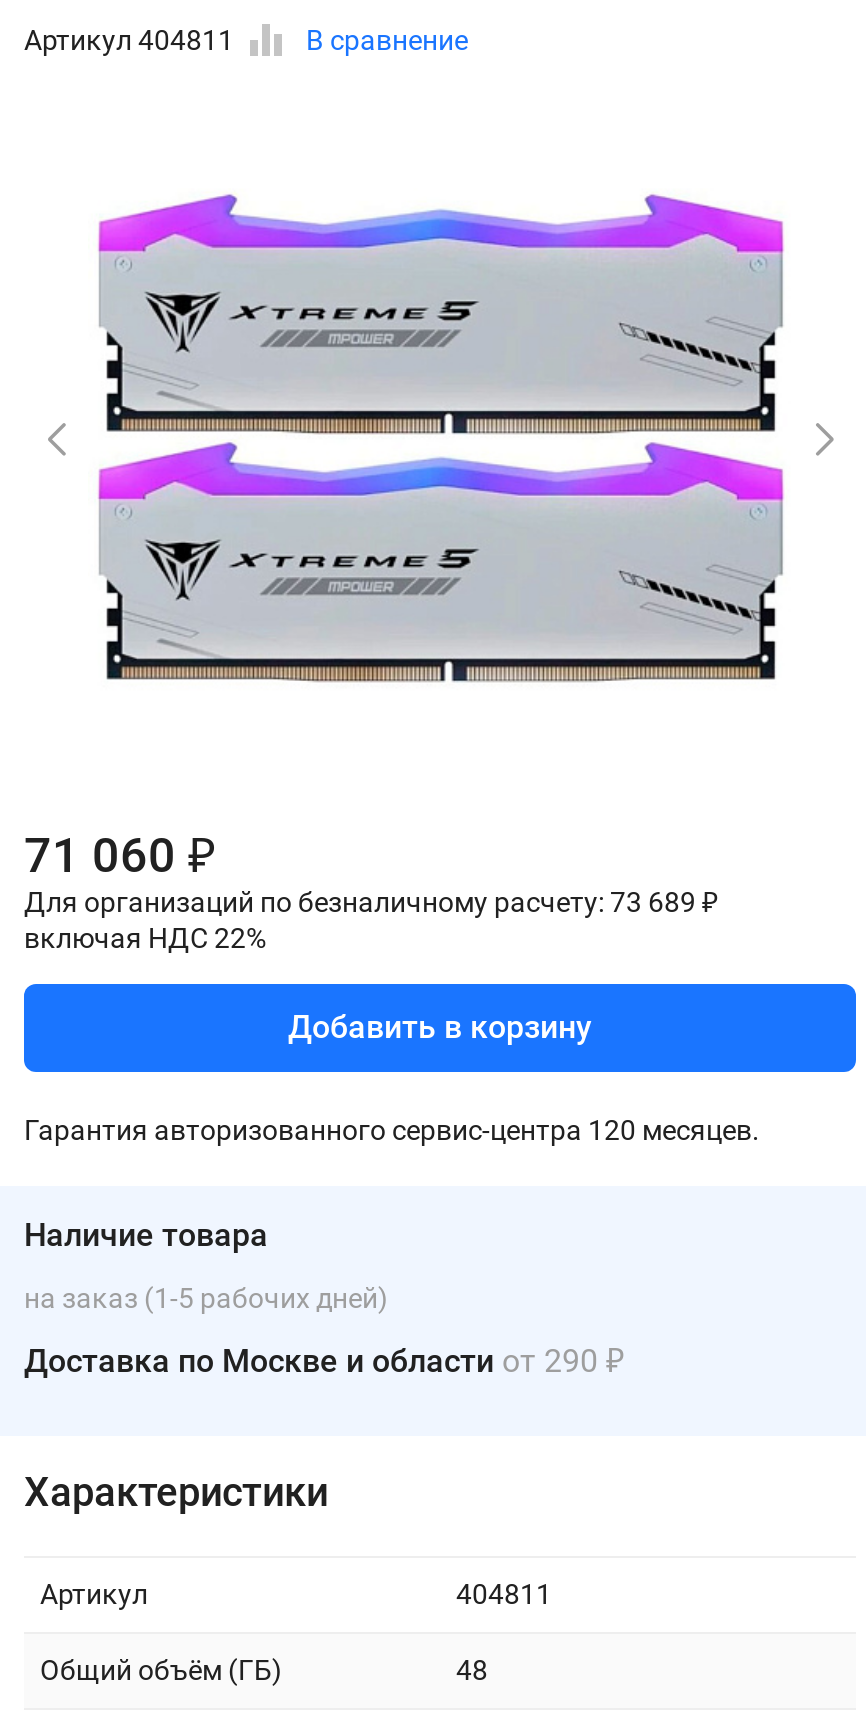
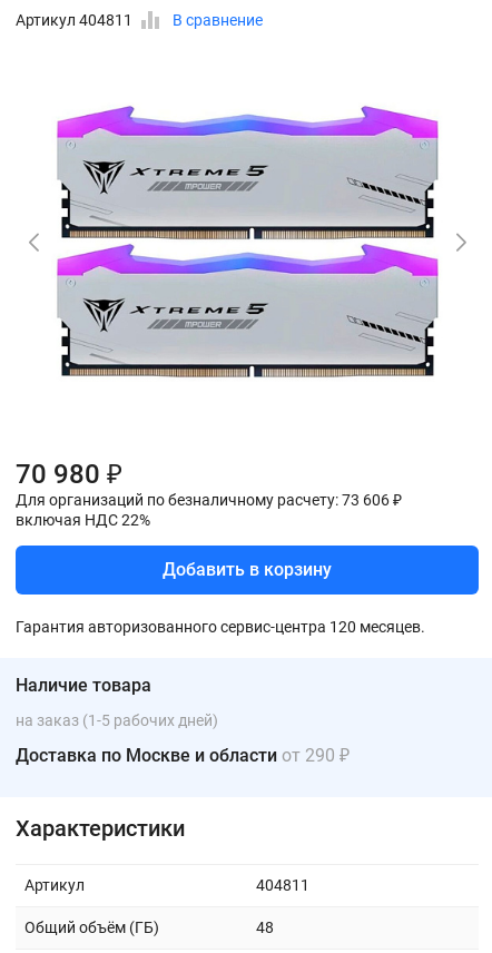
- 71 060 ₽
+ 70 980 ₽

- Для организаций по безналичному расчету: 73 689 ₽
+ Для организаций по безналичному расчету: 73 606 ₽
